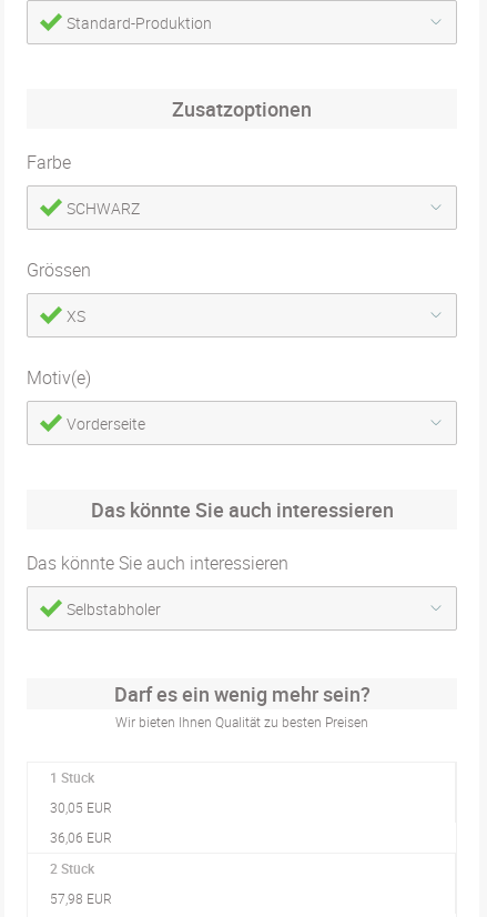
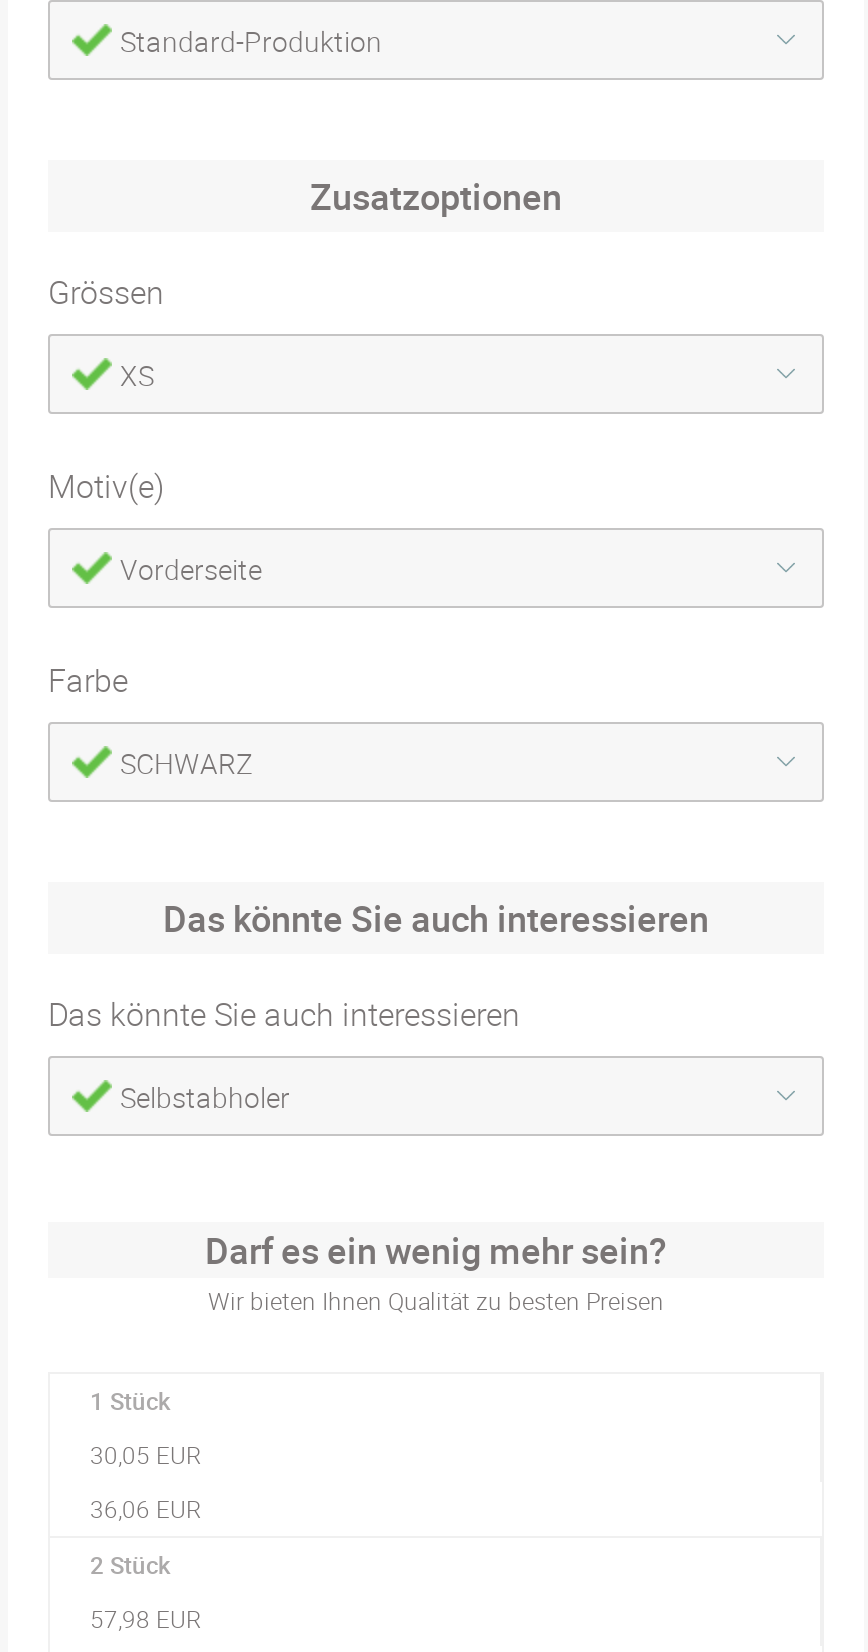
moved down: Farbe | SCHWARZ

moved up: Grössen | XS | Motiv(e) | Vorderseite
